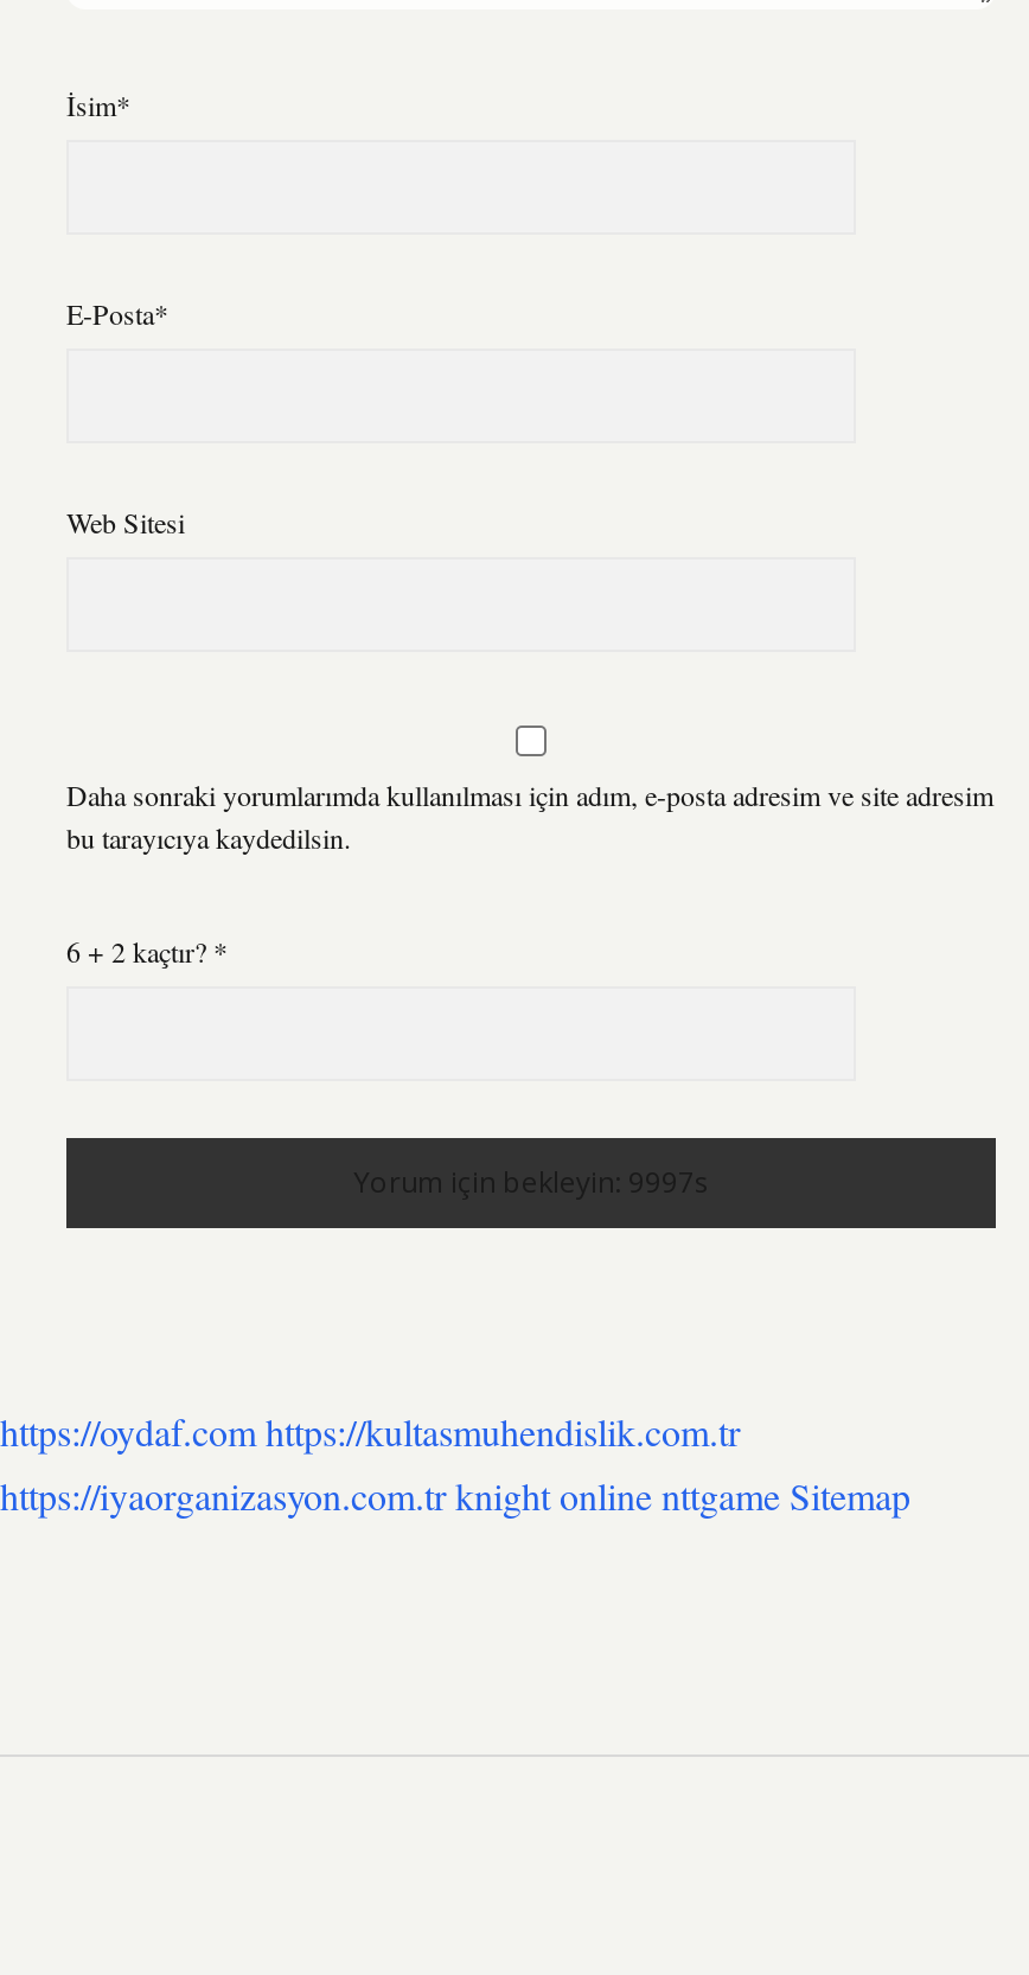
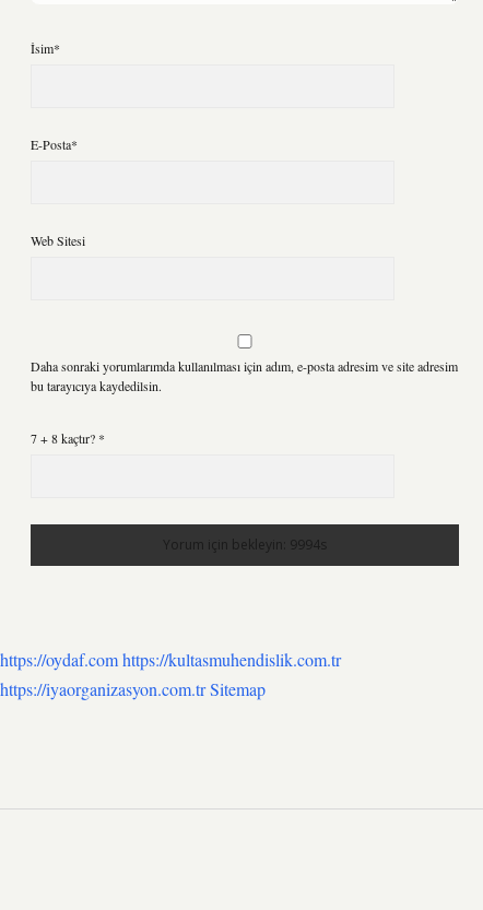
- 6 + 2 kaçtır? *
+ 7 + 8 kaçtır? *

- https://iyaorganizasyon.com.tr knight online nttgame Sitemap
+ https://iyaorganizasyon.com.tr Sitemap
